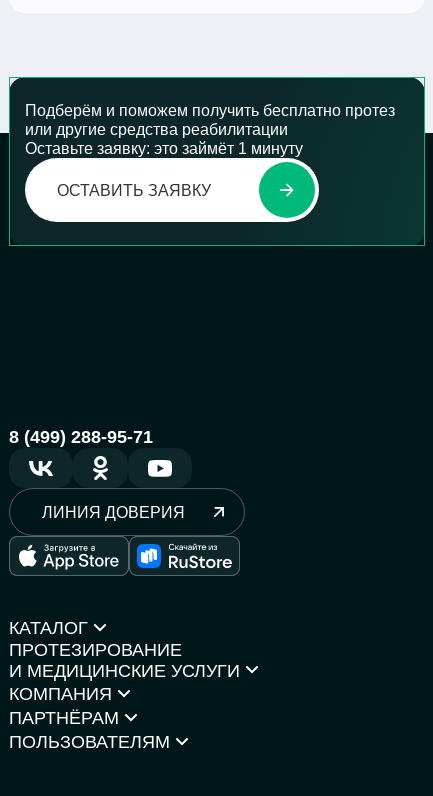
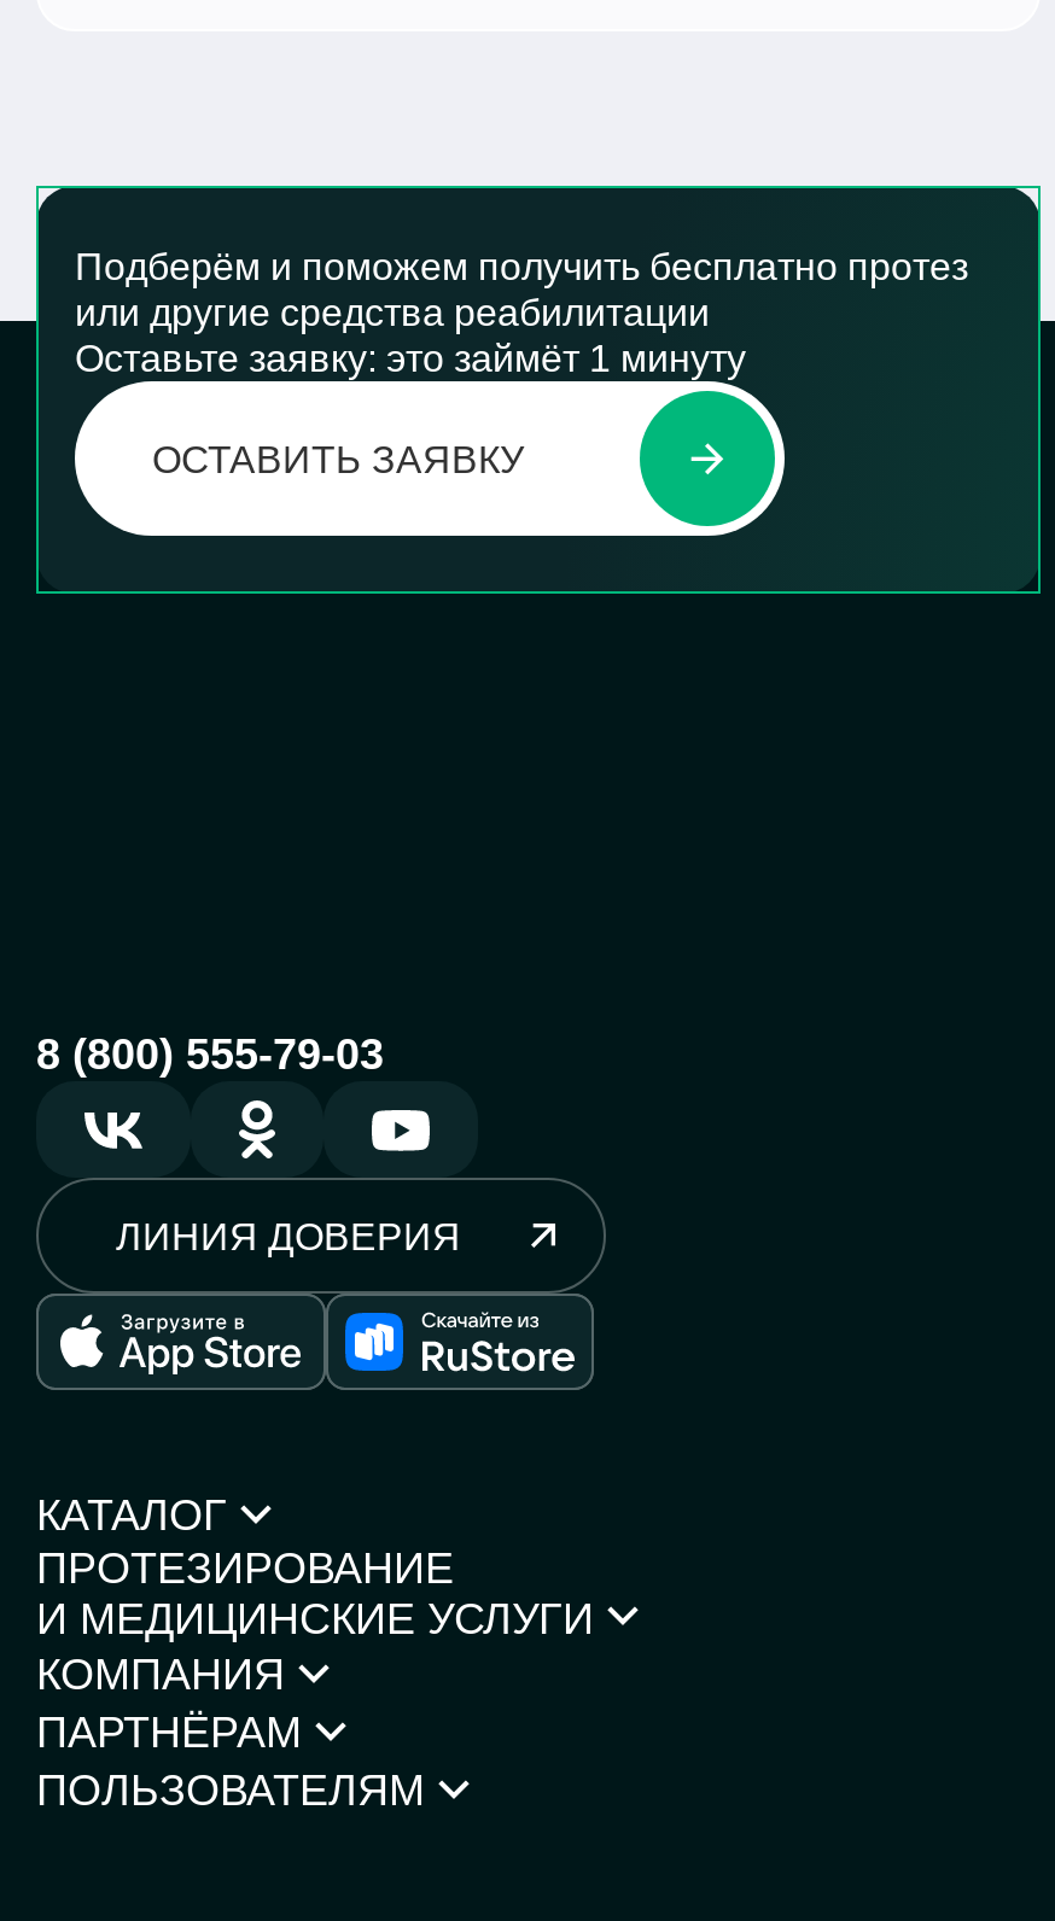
- 8 (499) 288-95-71
+ 8 (800) 555-79-03
